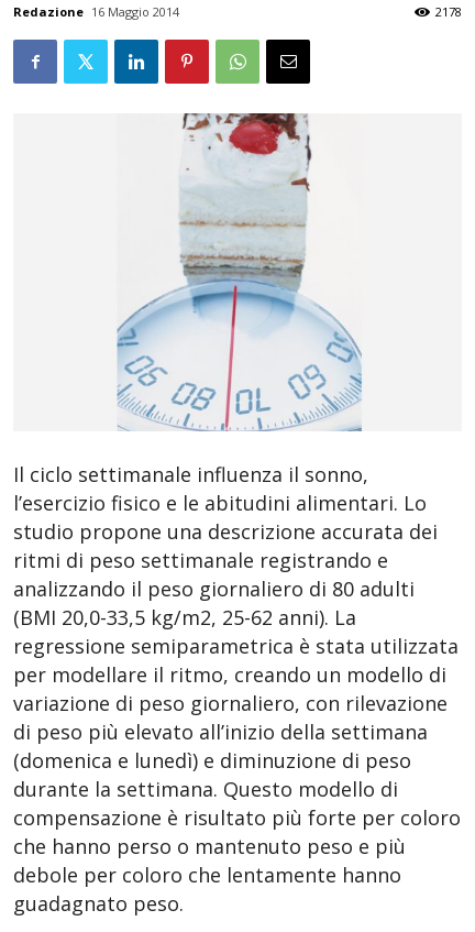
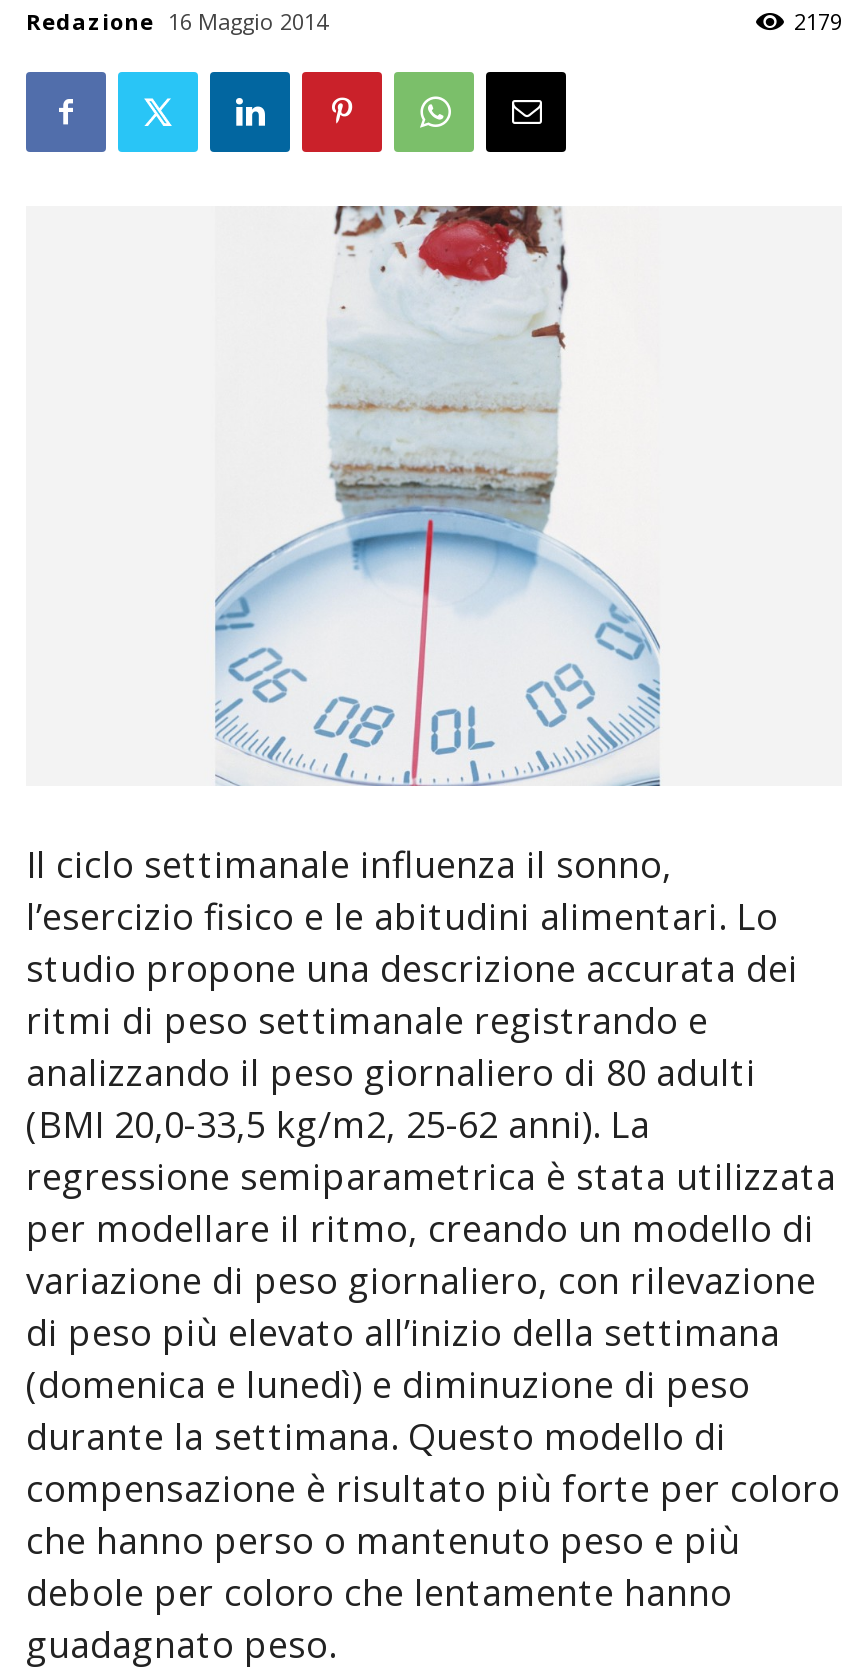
- 2178
+ 2179
